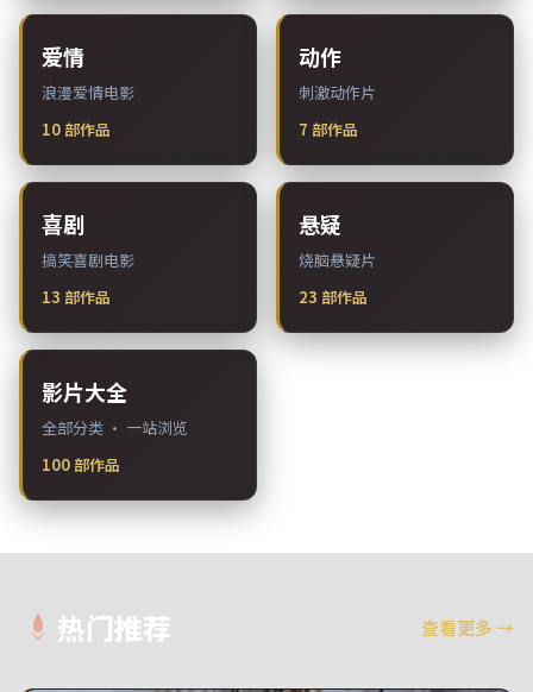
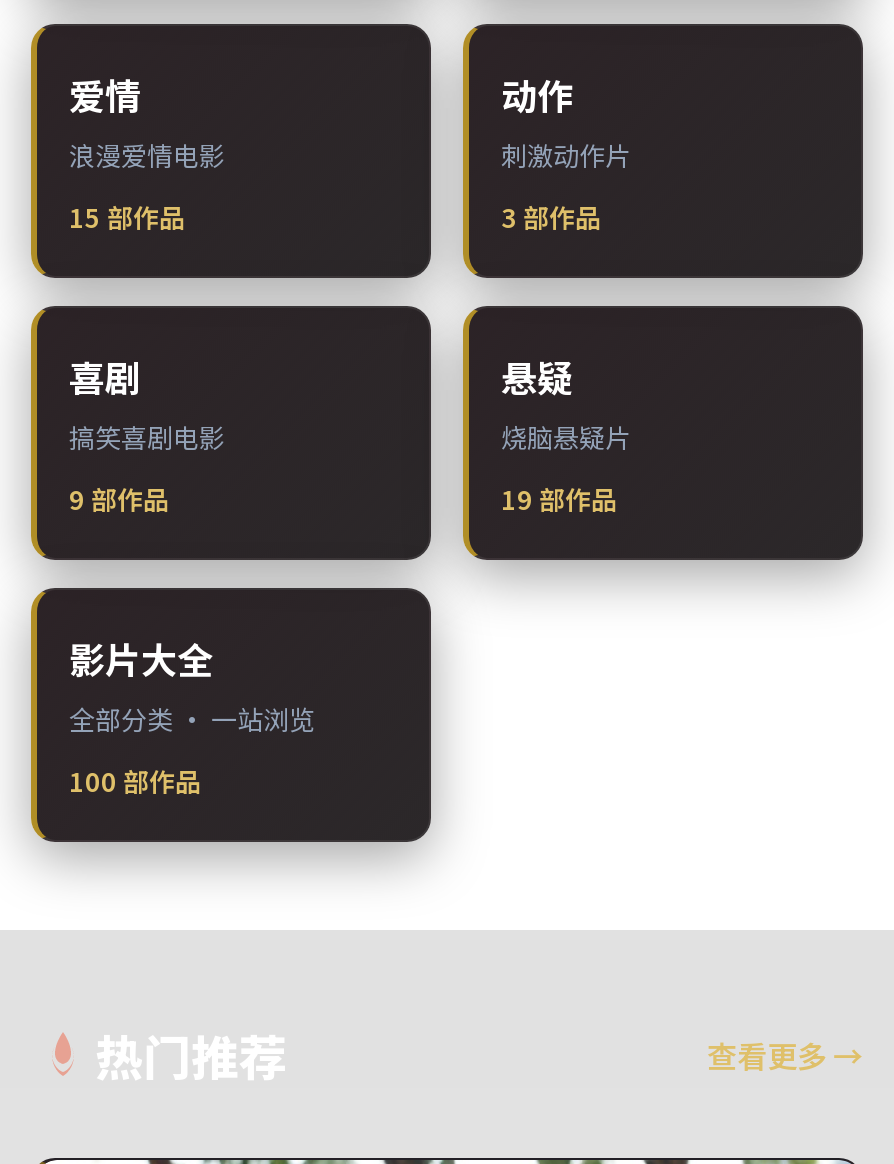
- 10部作品
+ 15部作品

- 7部作品
+ 3部作品

- 13部作品
+ 9部作品

- 23部作品
+ 19部作品
